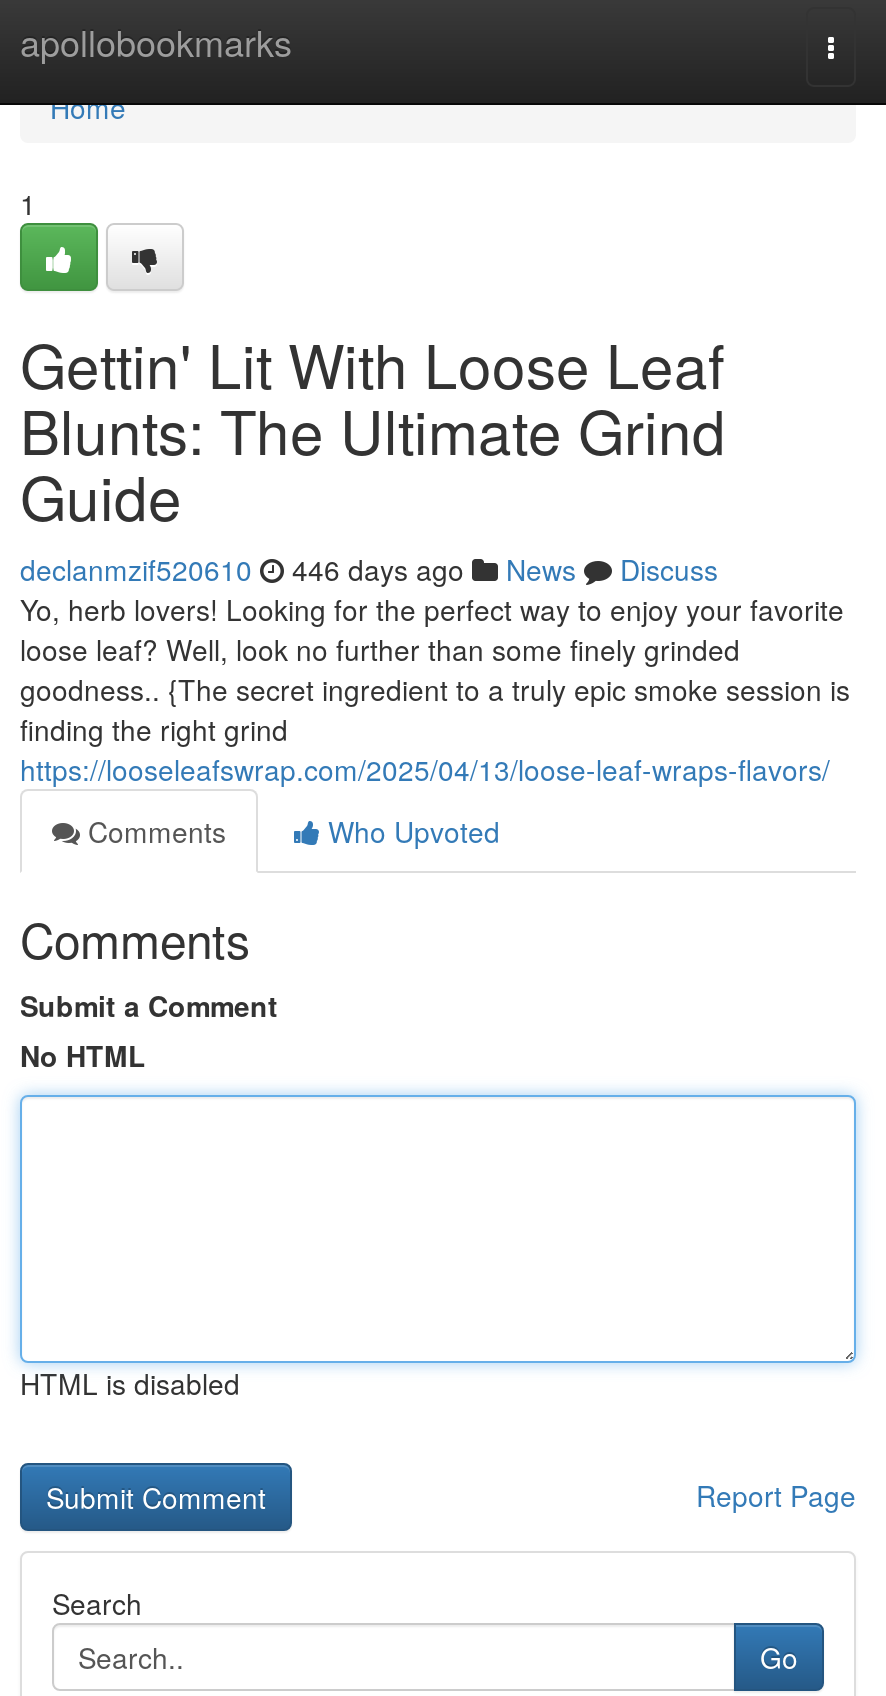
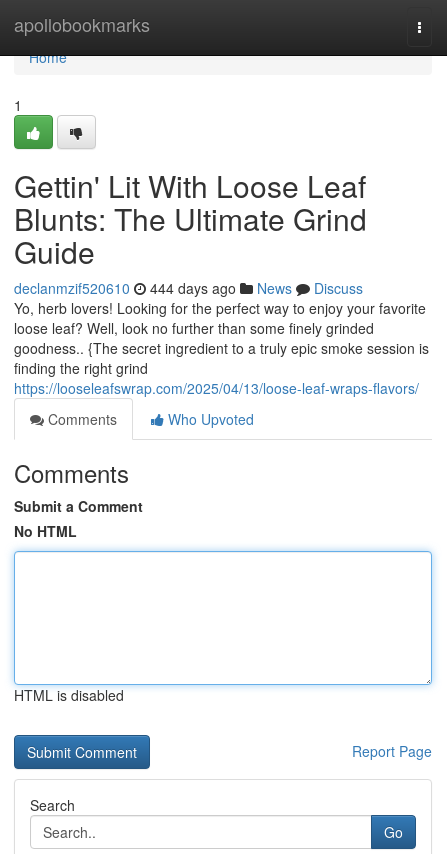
- declanmzif520610 446 days ago News Discuss
+ declanmzif520610 444 days ago News Discuss
